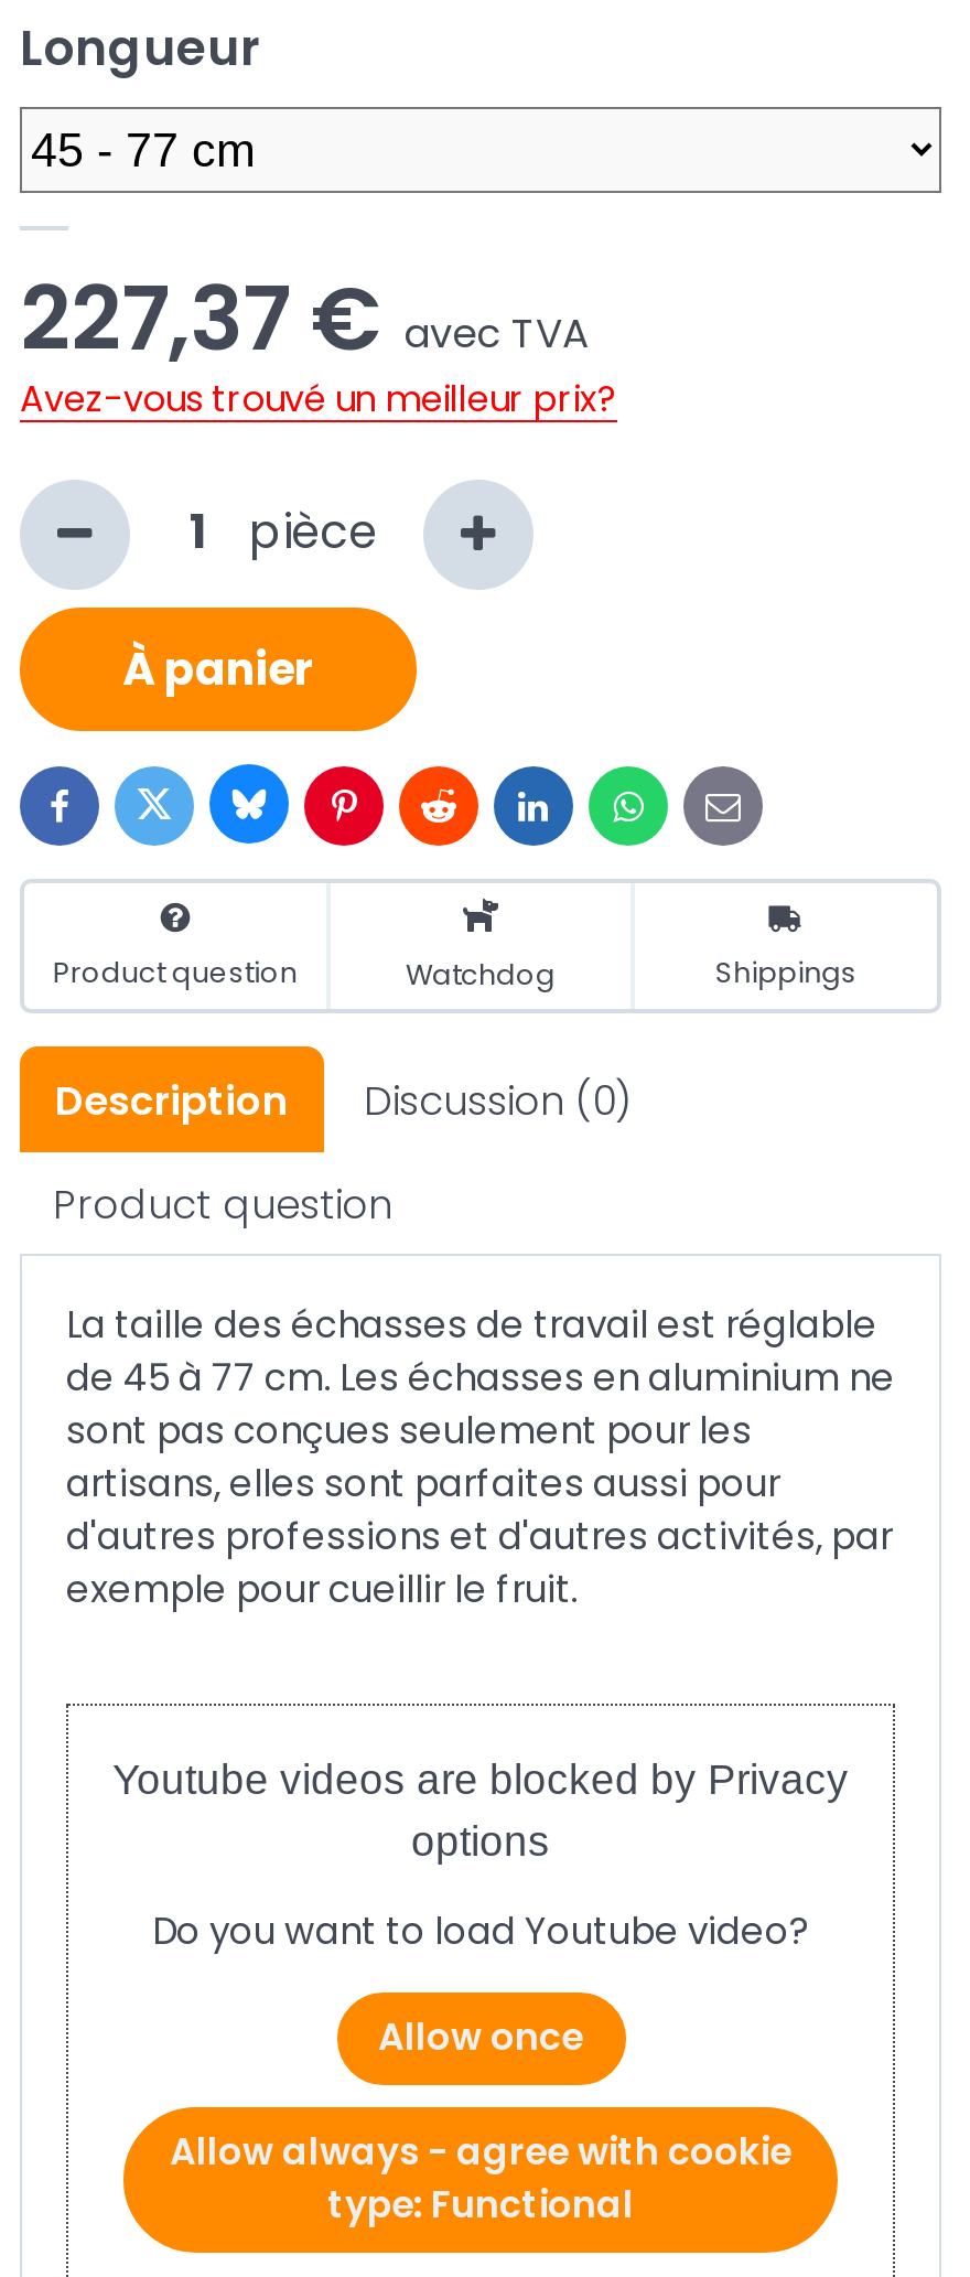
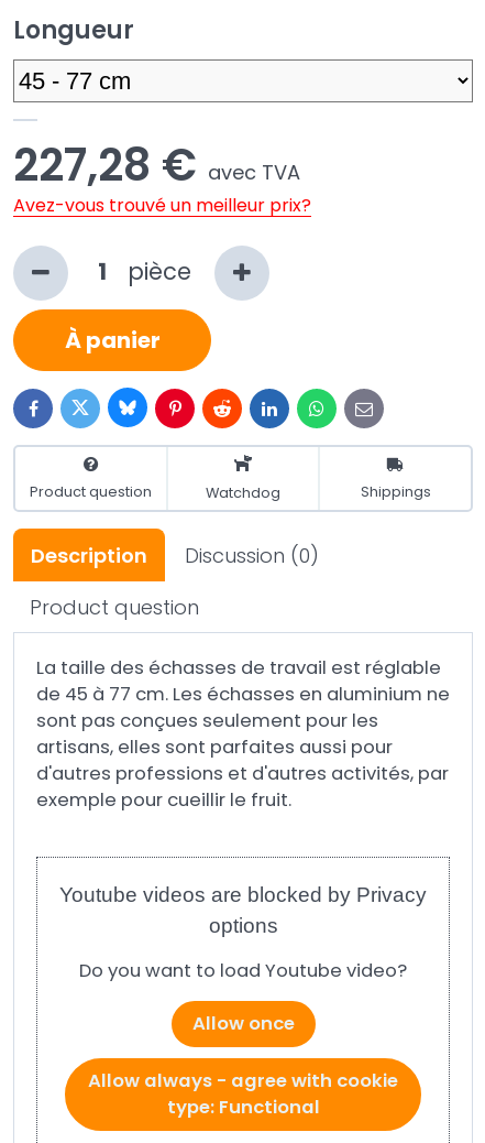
- 227,37 €avec TVA
+ 227,28 €avec TVA
